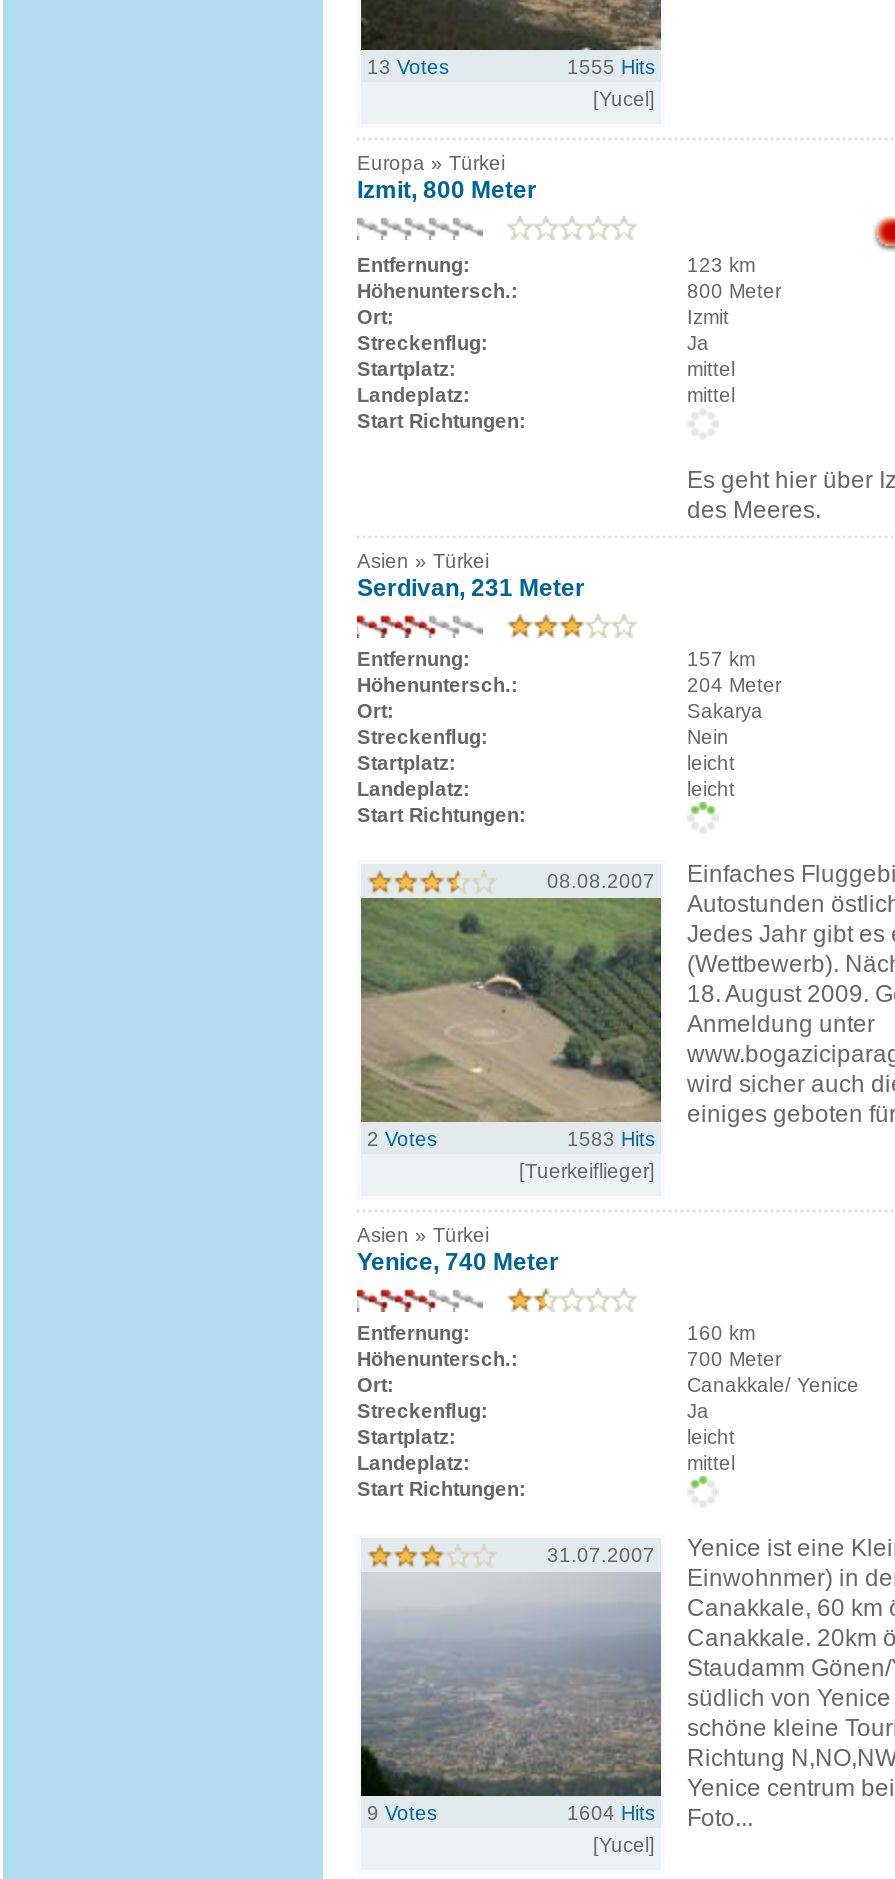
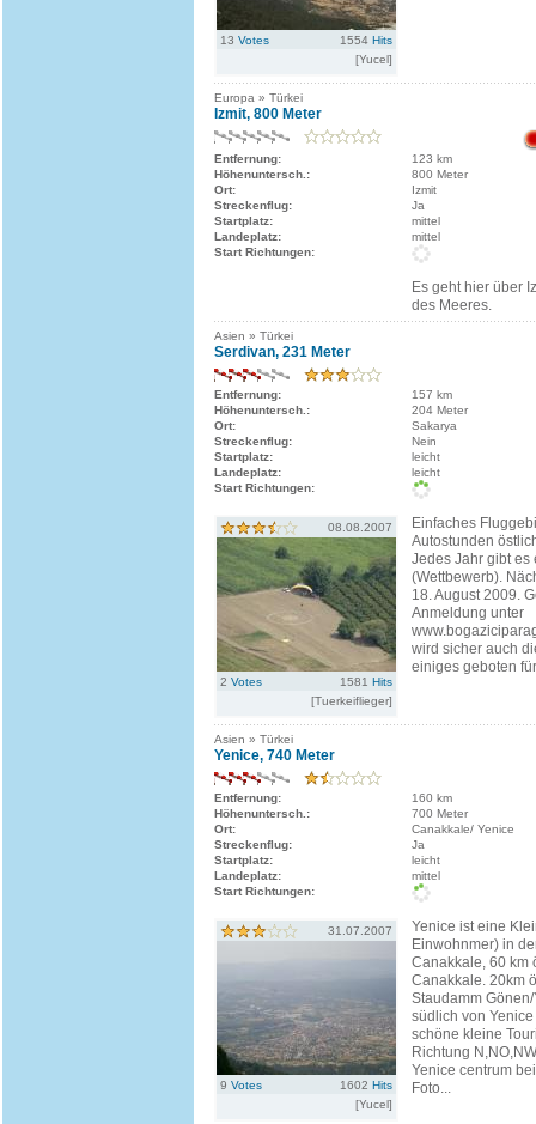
- 1555 Hits
+ 1554 Hits

- 1583 Hits
+ 1581 Hits

- 1604 Hits Foto...
+ 1602 Hits Foto...
